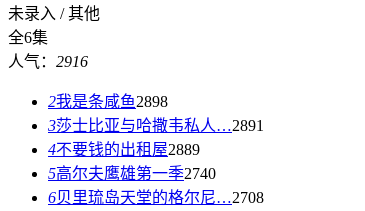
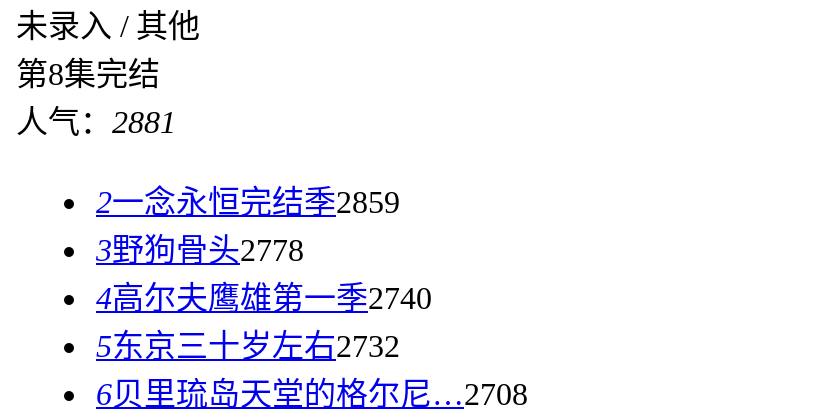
- 全6集
- 人气：2916
+ 第8集完结
+ 人气：2881

- 2我是条咸鱼2898
- 3莎士比亚与哈撒韦私人… 2891
- 4不要钱的出租屋2889
- 5高尔夫鹰雄第一季2740
+ 2一念永恒完结季2859
+ 3野狗骨头2778
+ 4高尔夫鹰雄第一季2740
+ 5东京三十岁左右2732
